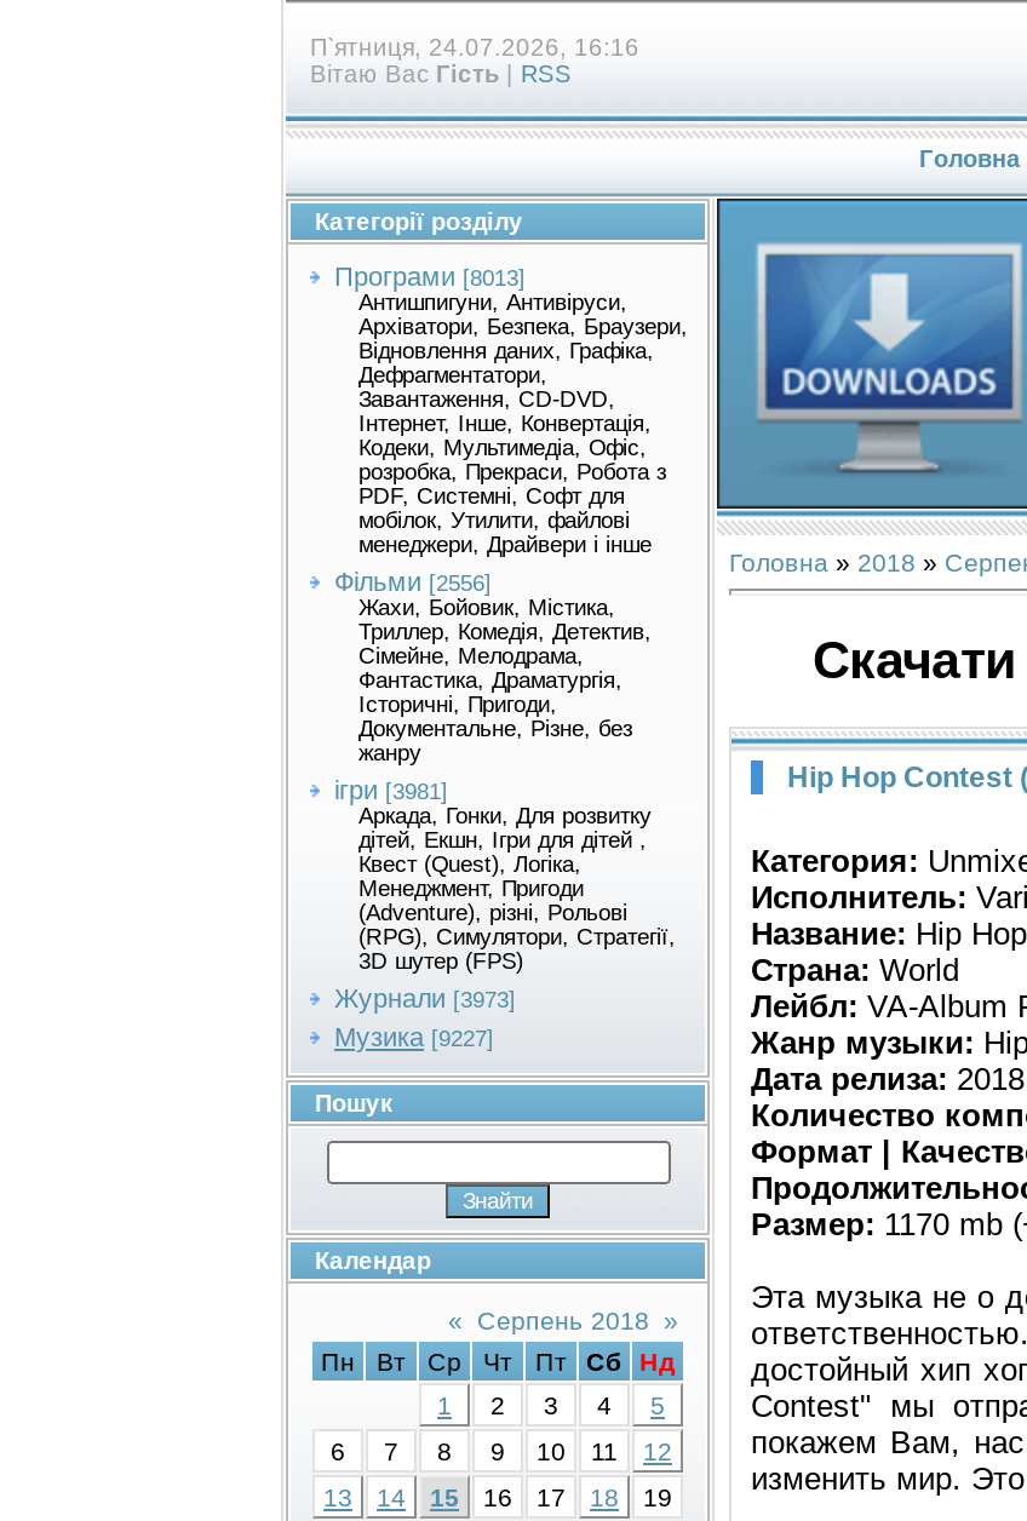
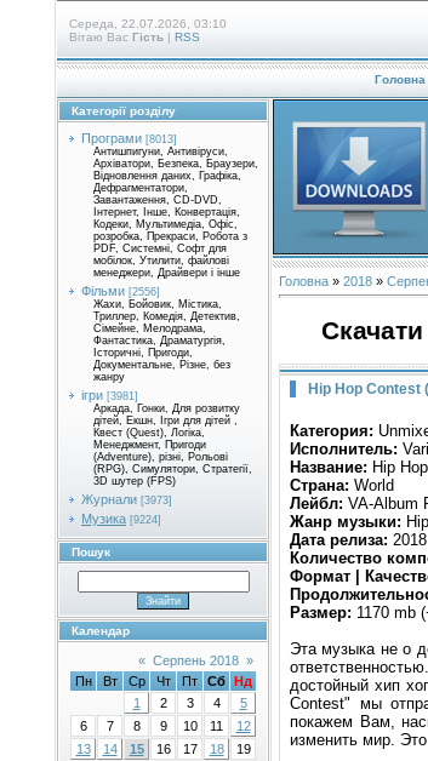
- П`ятниця, 24.07.2026, 16:16
+ Середа, 22.07.2026, 03:10

- Музика [9227]
+ Музика [9224]
